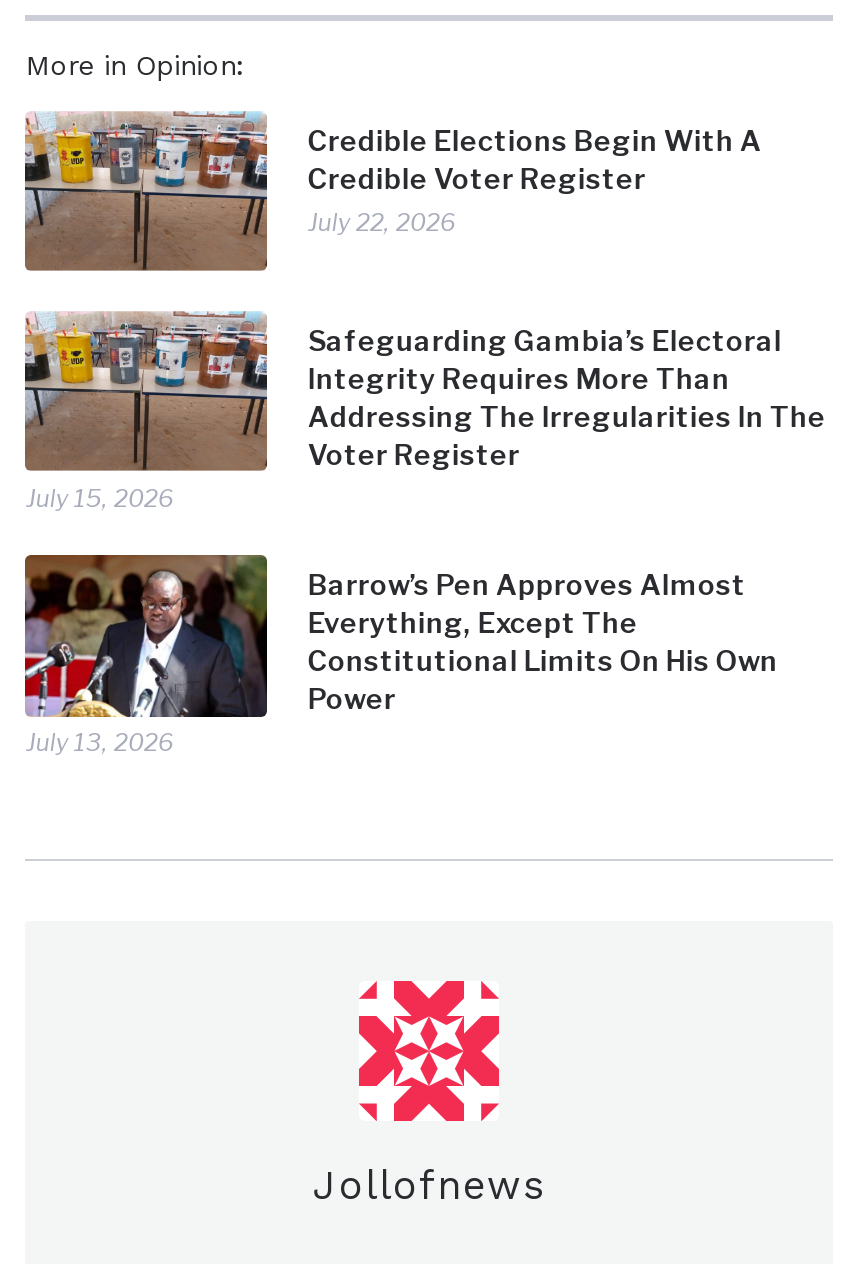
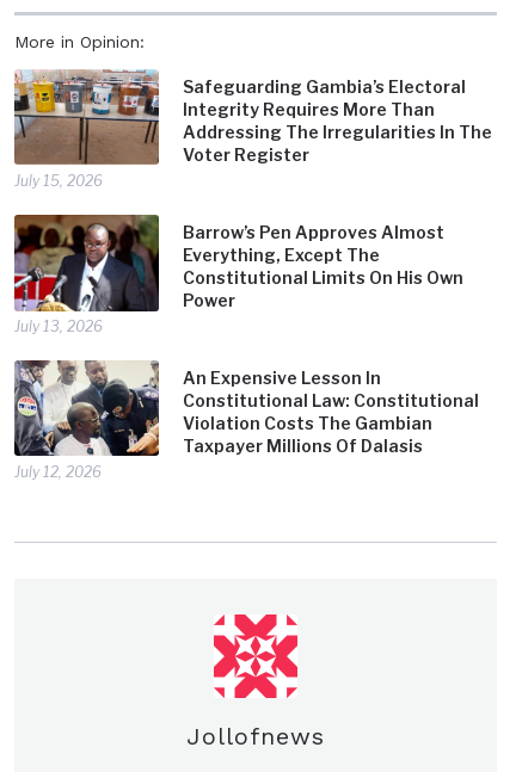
- Credible Elections Begin With A
- Credible Voter Register
- July 22, 2026

moved up: [image] | Safeguarding Gambia’s Electoral | Integrity Requires More Than | ... | Power | July 13, 2026

+ [image]
+ An Expensive Lesson In
+ Constitutional Law: Constitutional
+ Violation Costs The Gambian
+ Taxpayer Millions Of Dalasis
+ July 12, 2026
